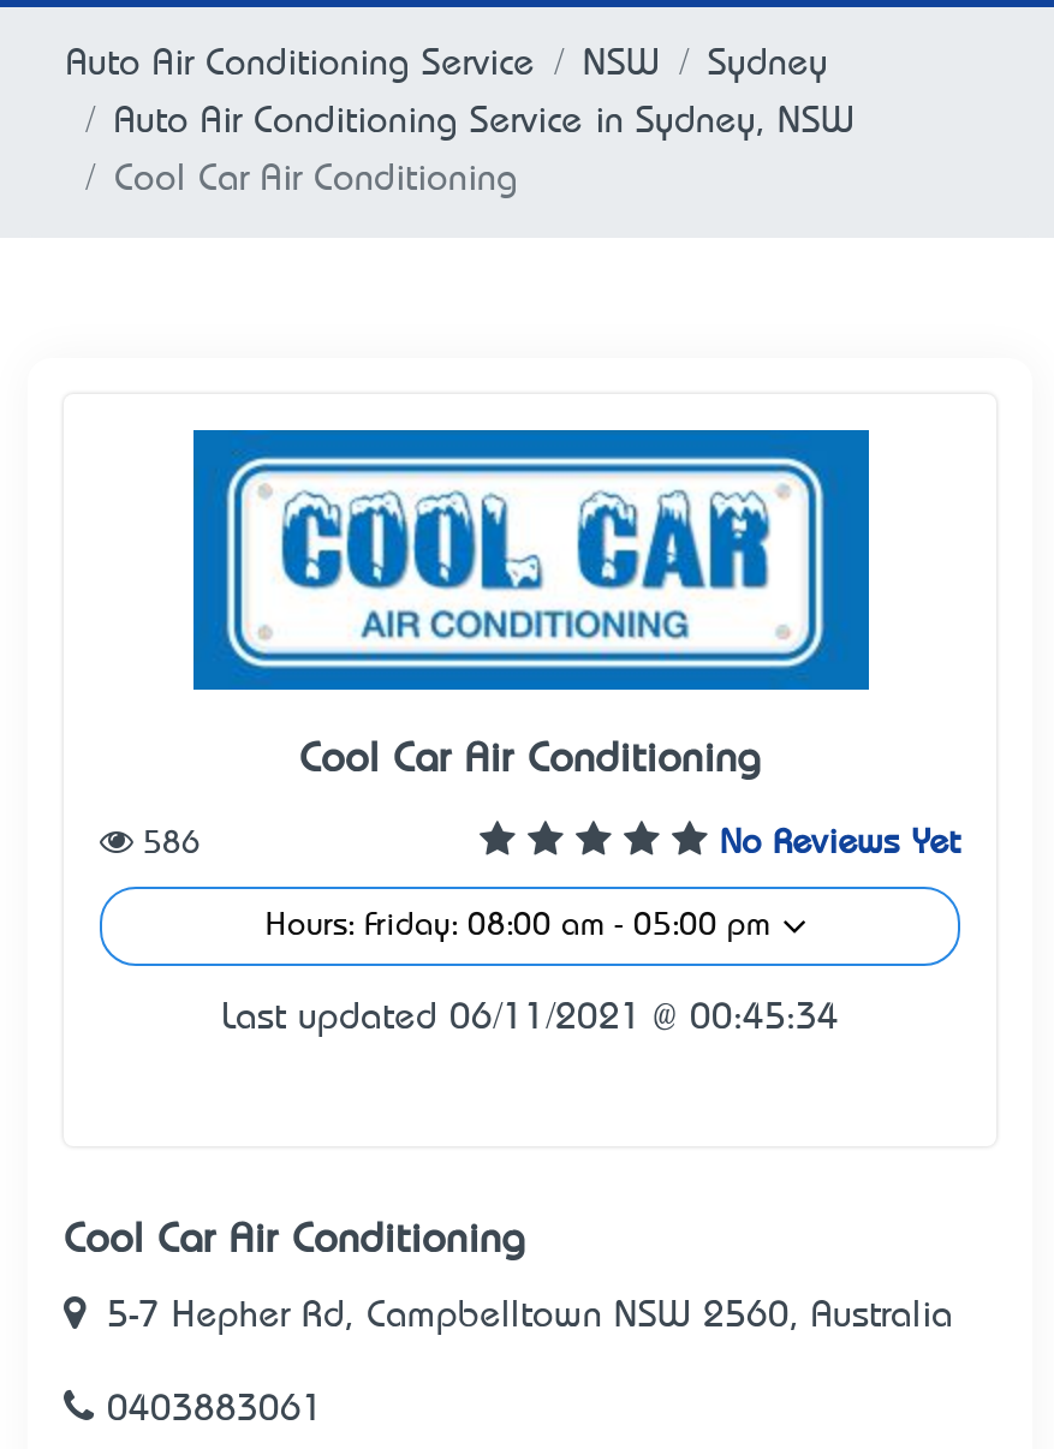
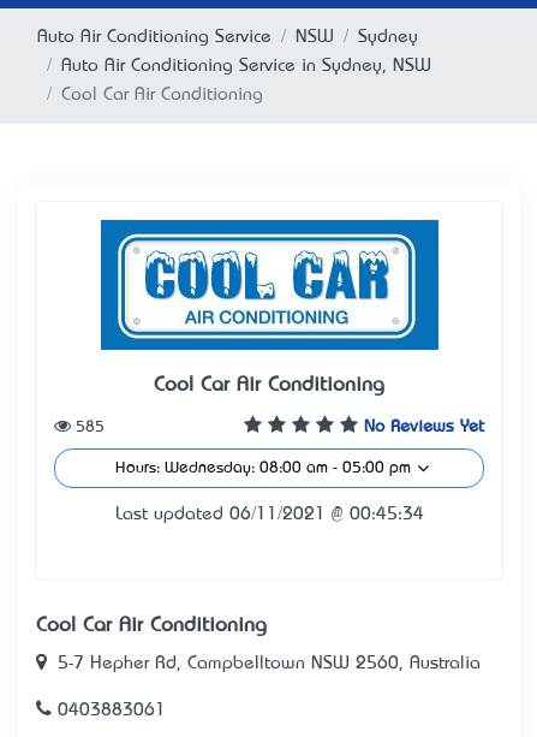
- 586
+ 585

- Hours: Friday: 08:00 am - 05:00 pm
+ Hours: Wednesday: 08:00 am - 05:00 pm
